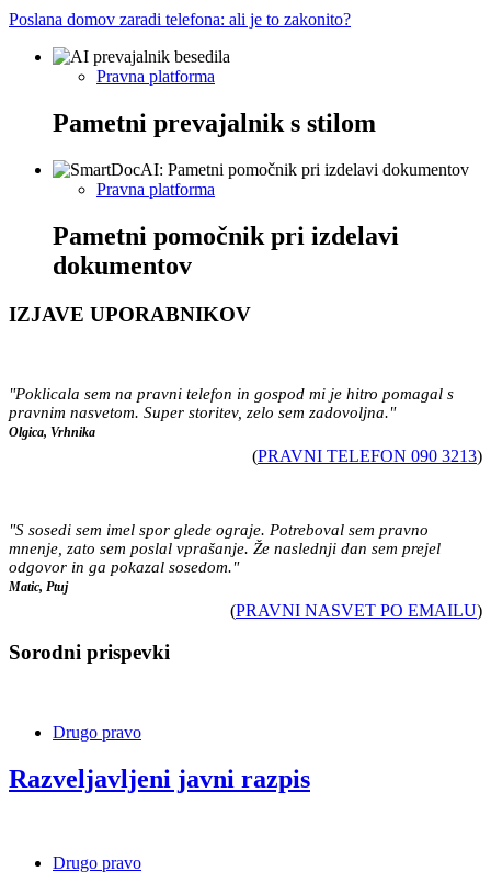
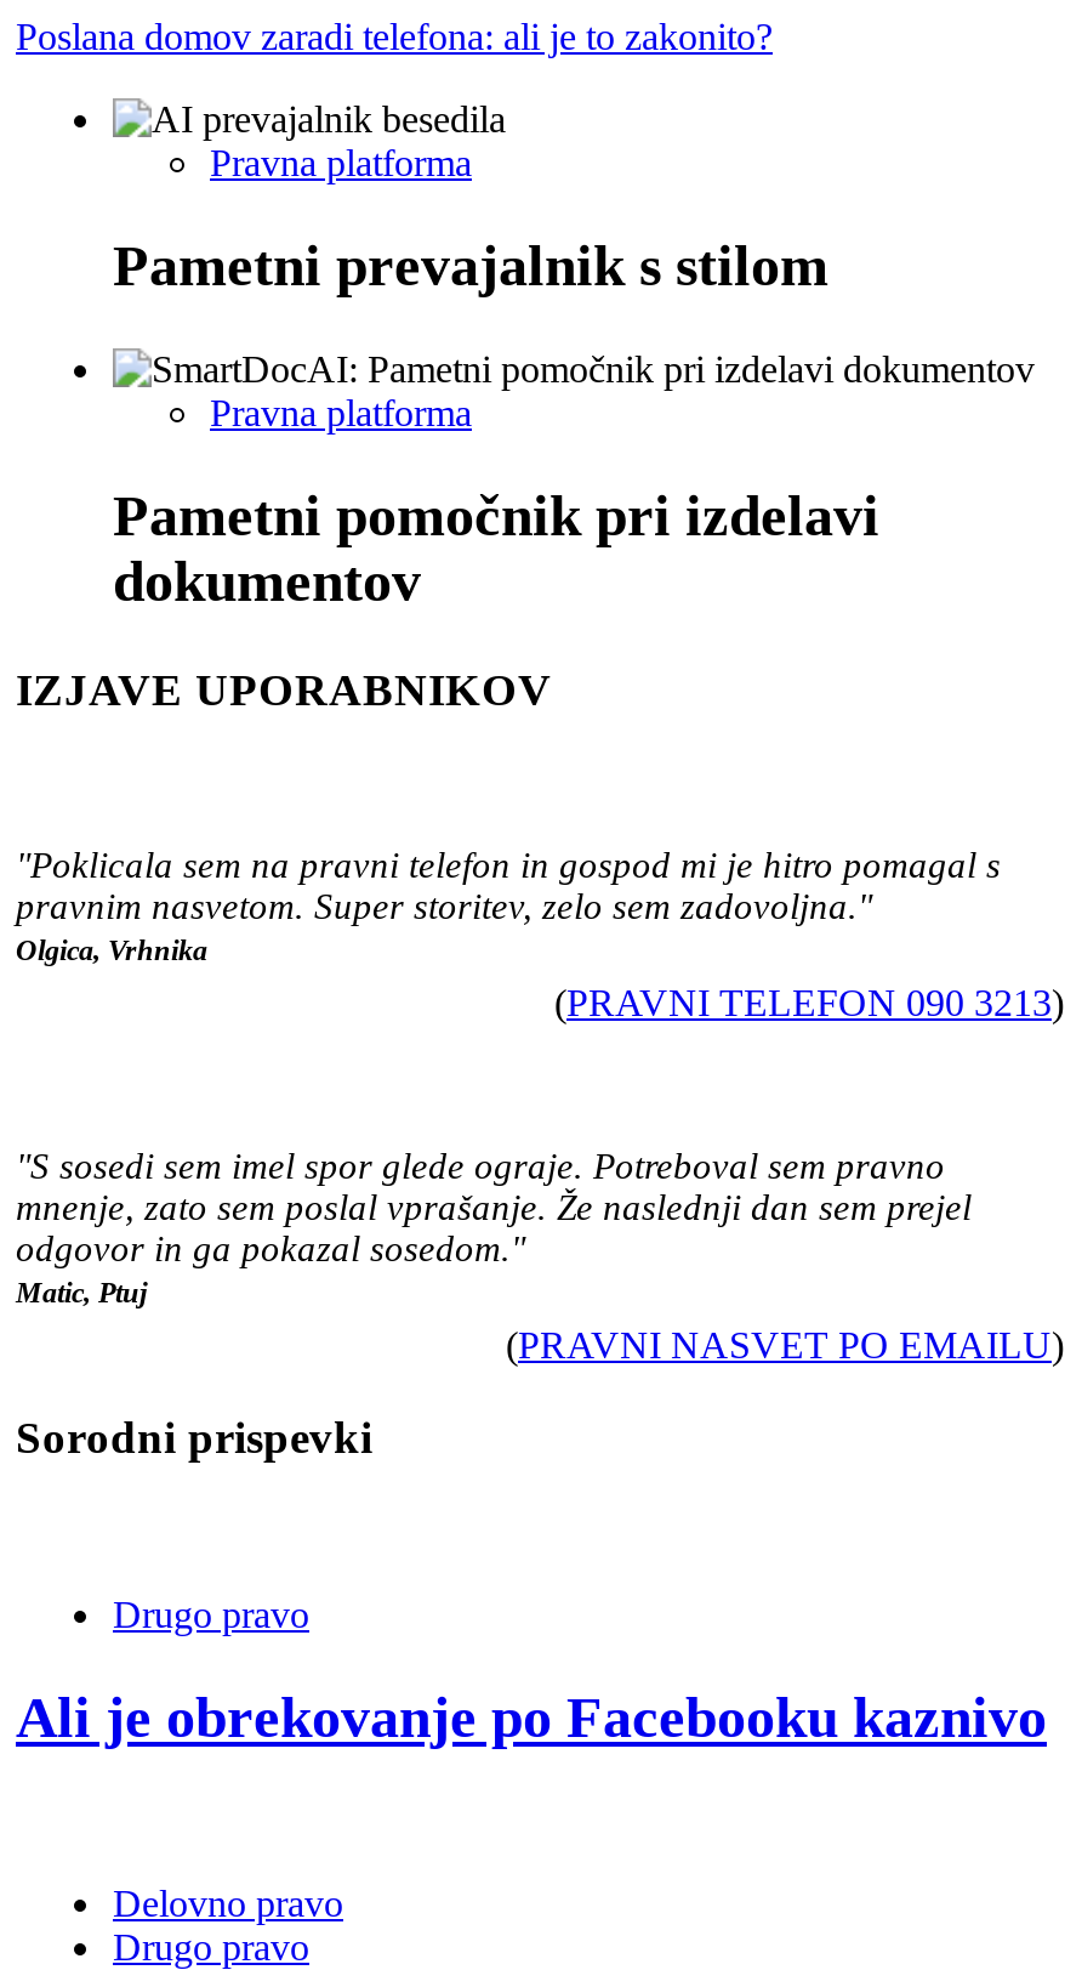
- Razveljavljeni javni razpis
+ Ali je obrekovanje po Facebooku kaznivo
+ Delovno pravo
